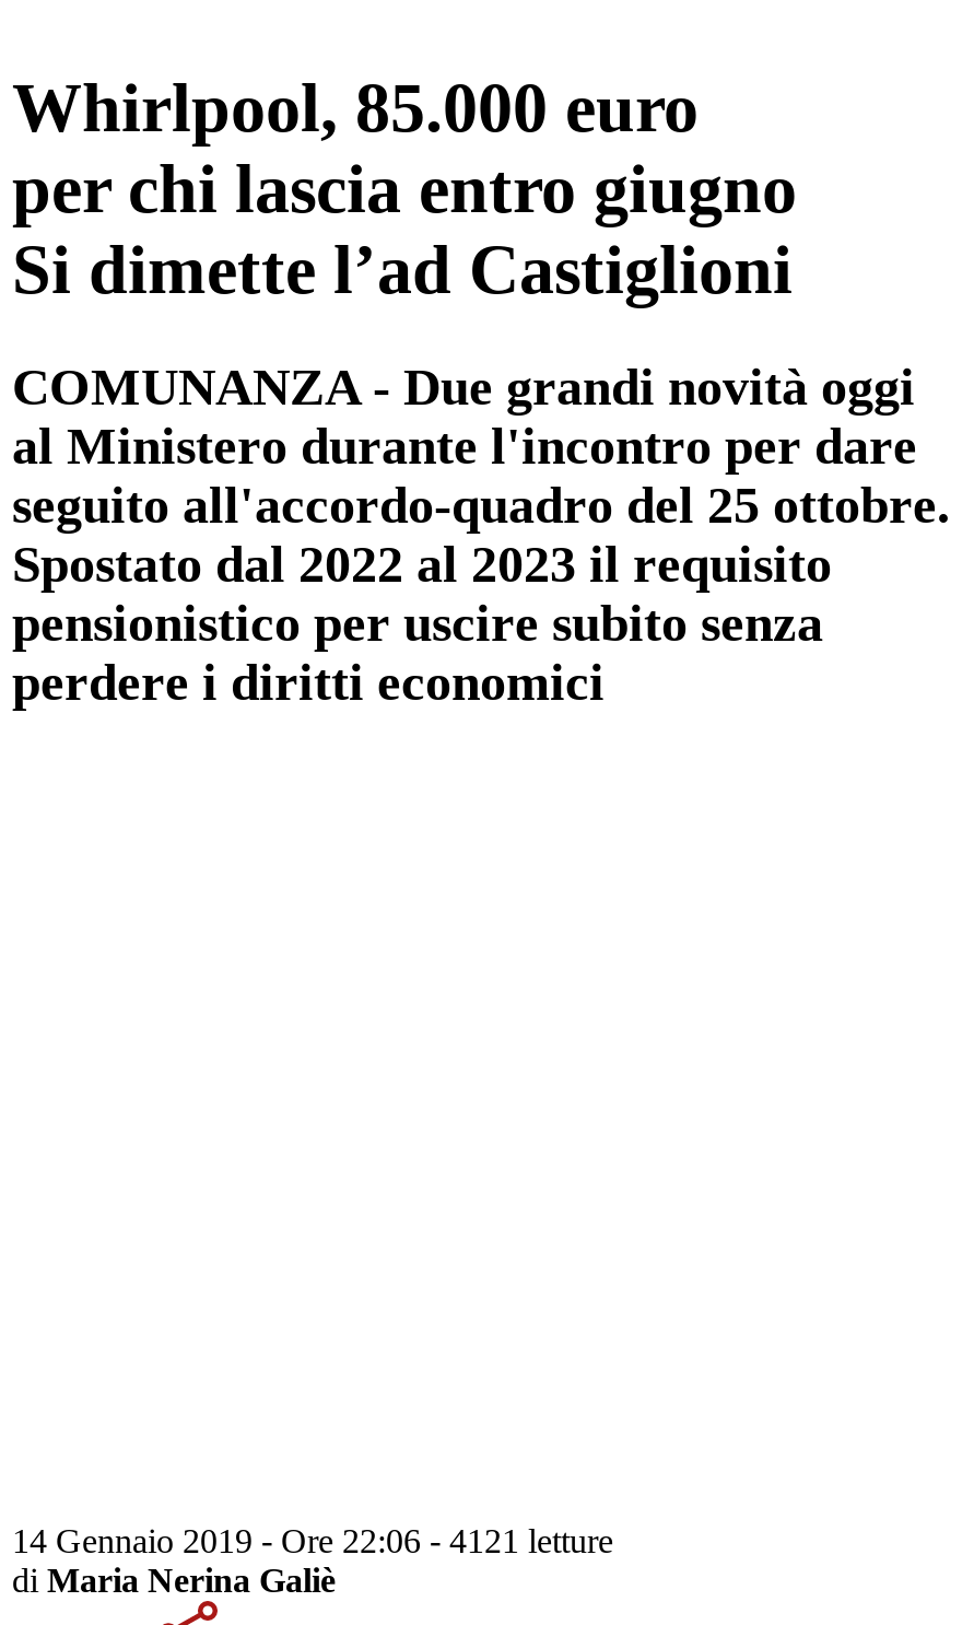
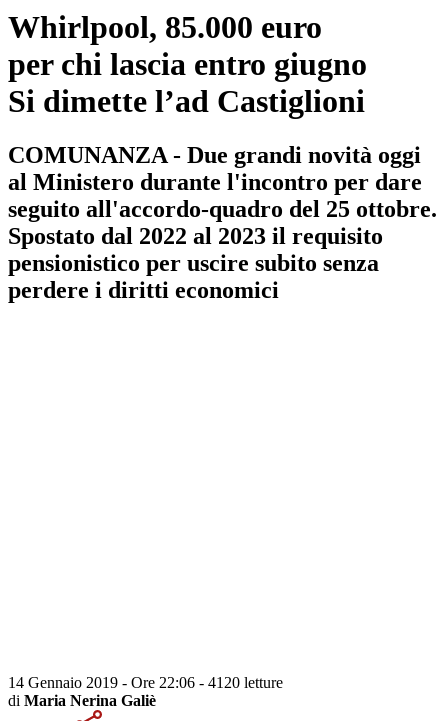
- 14 Gennaio 2019 - Ore 22:06 - 4121 letture
+ 14 Gennaio 2019 - Ore 22:06 - 4120 letture
